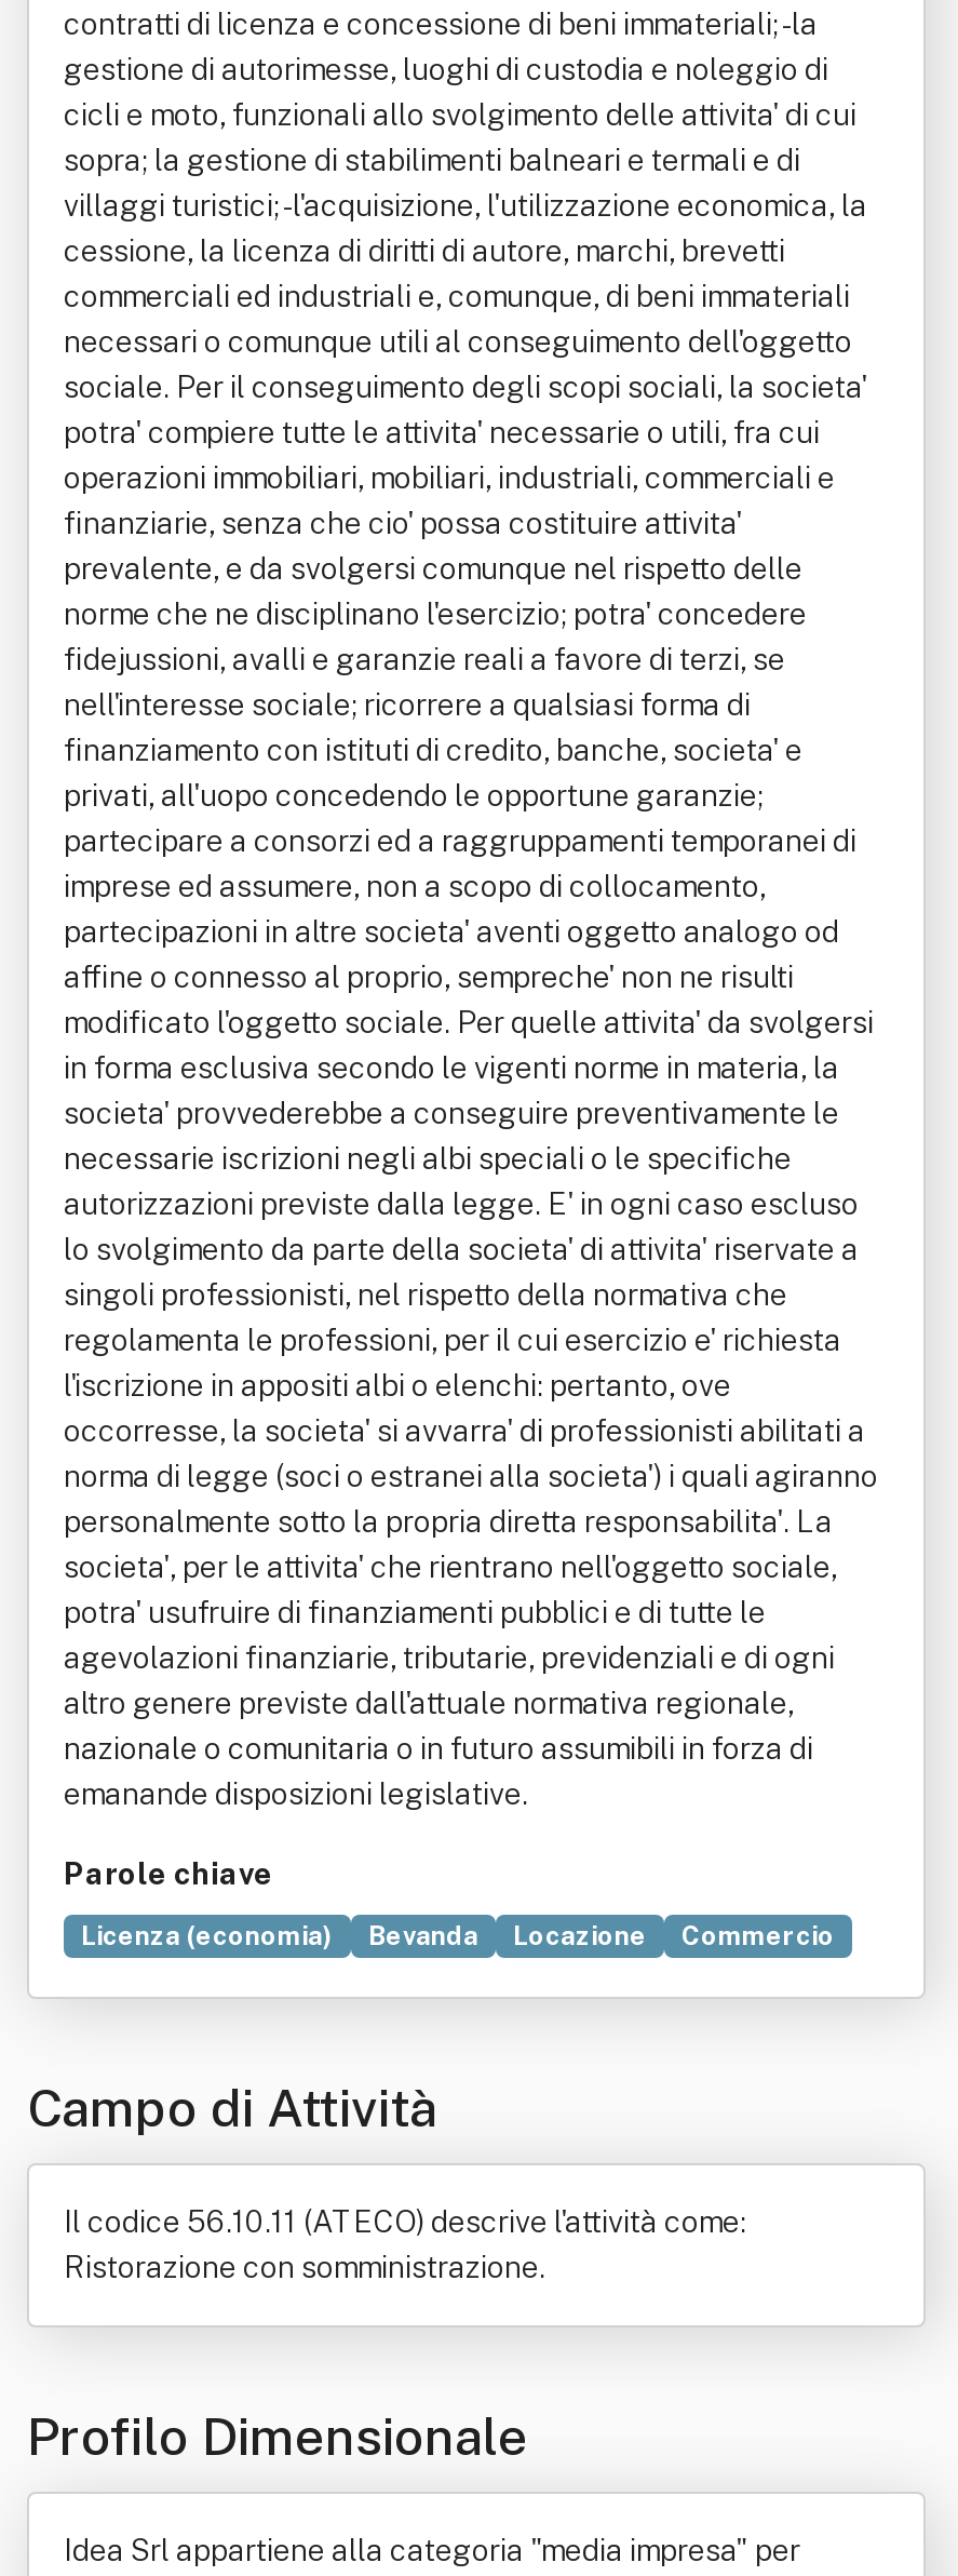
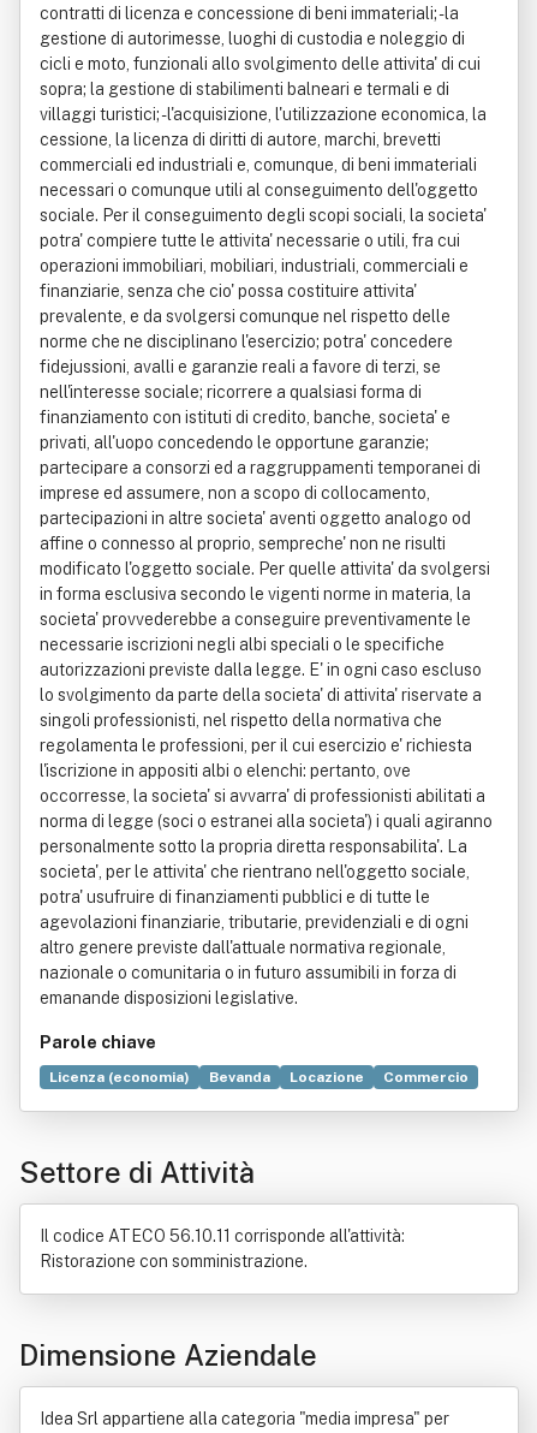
- Campo di Attività
+ Settore di Attività

- Il codice 56.10.11 (ATECO) descrive l'attività come:
+ Il codice ATECO 56.10.11 corrisponde all'attività:

- Profilo Dimensionale
+ Dimensione Aziendale
